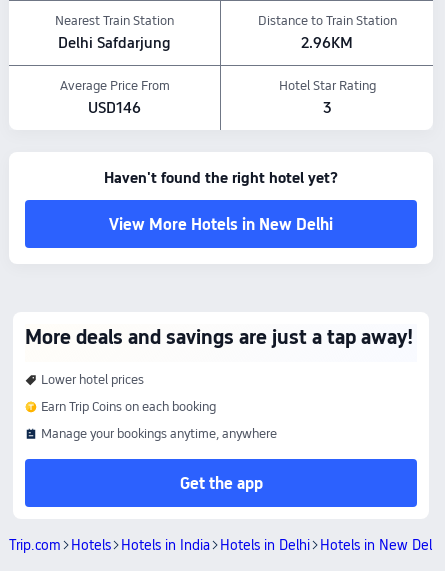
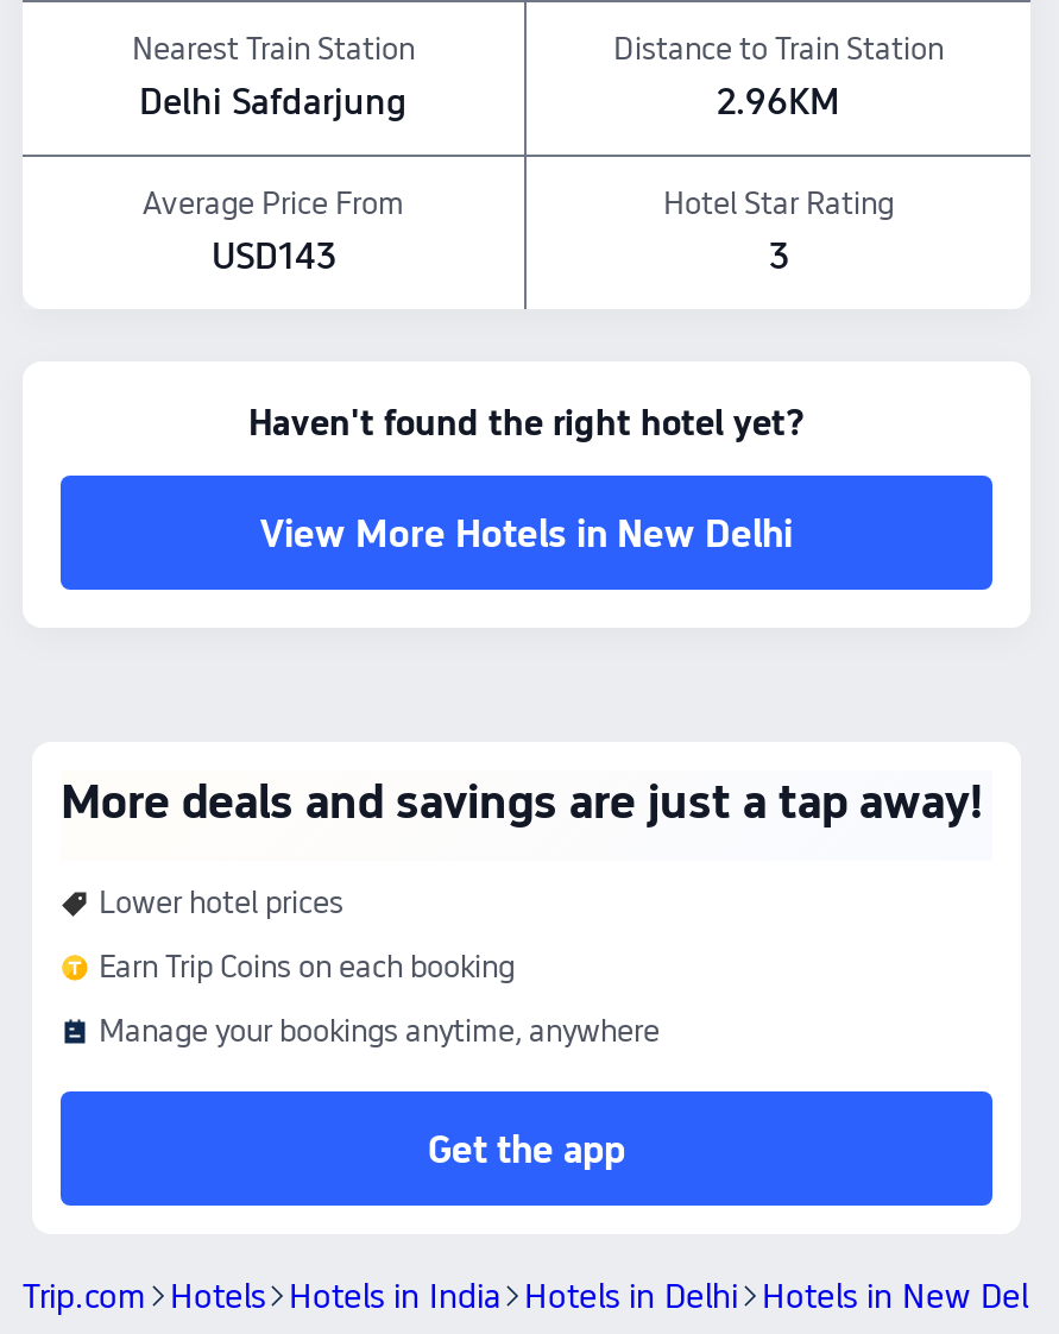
- USD146
+ USD143
